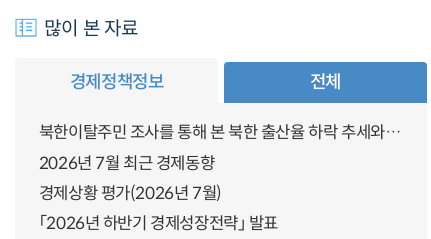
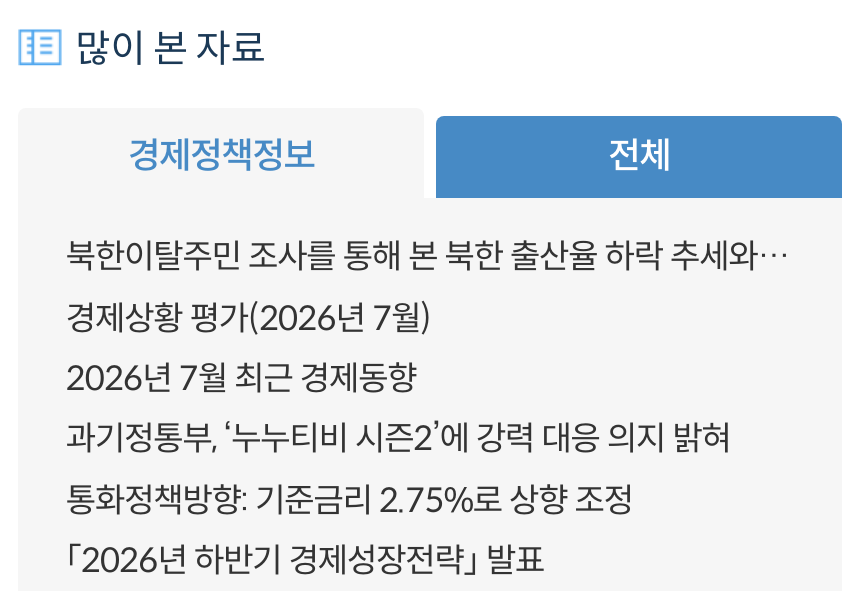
+ 과기정통부, ‘누누티비 시즌2’에 강력 대응 의지 밝혀
+ 통화정책방향: 기준금리 2.75%로 상향 조정

moved up: 경제상황 평가(2026년 7월)
